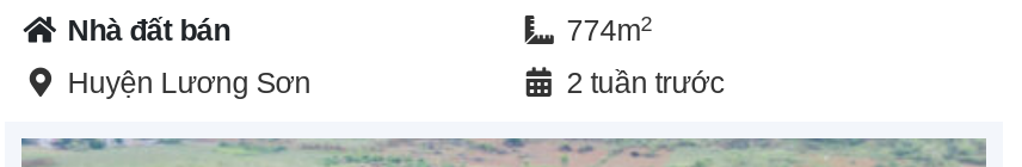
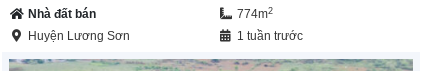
- 2 tuần trước
+ 1 tuần trước
